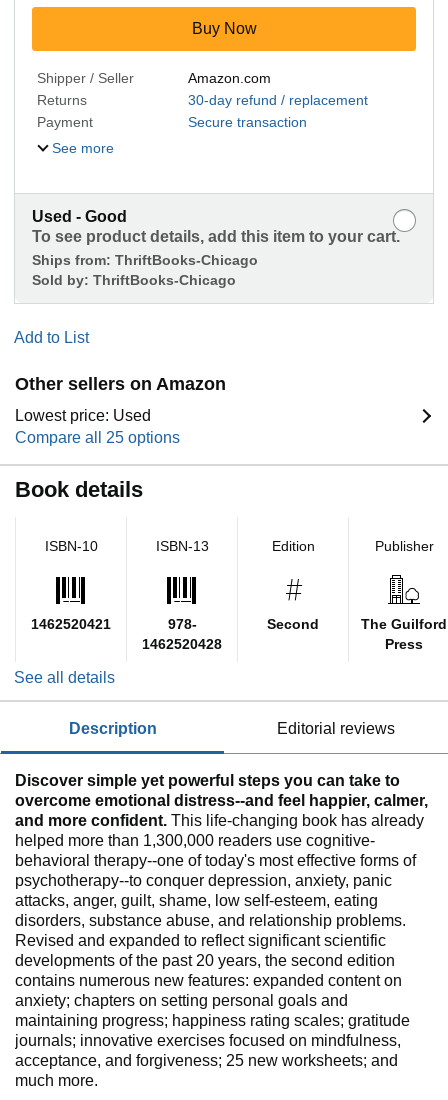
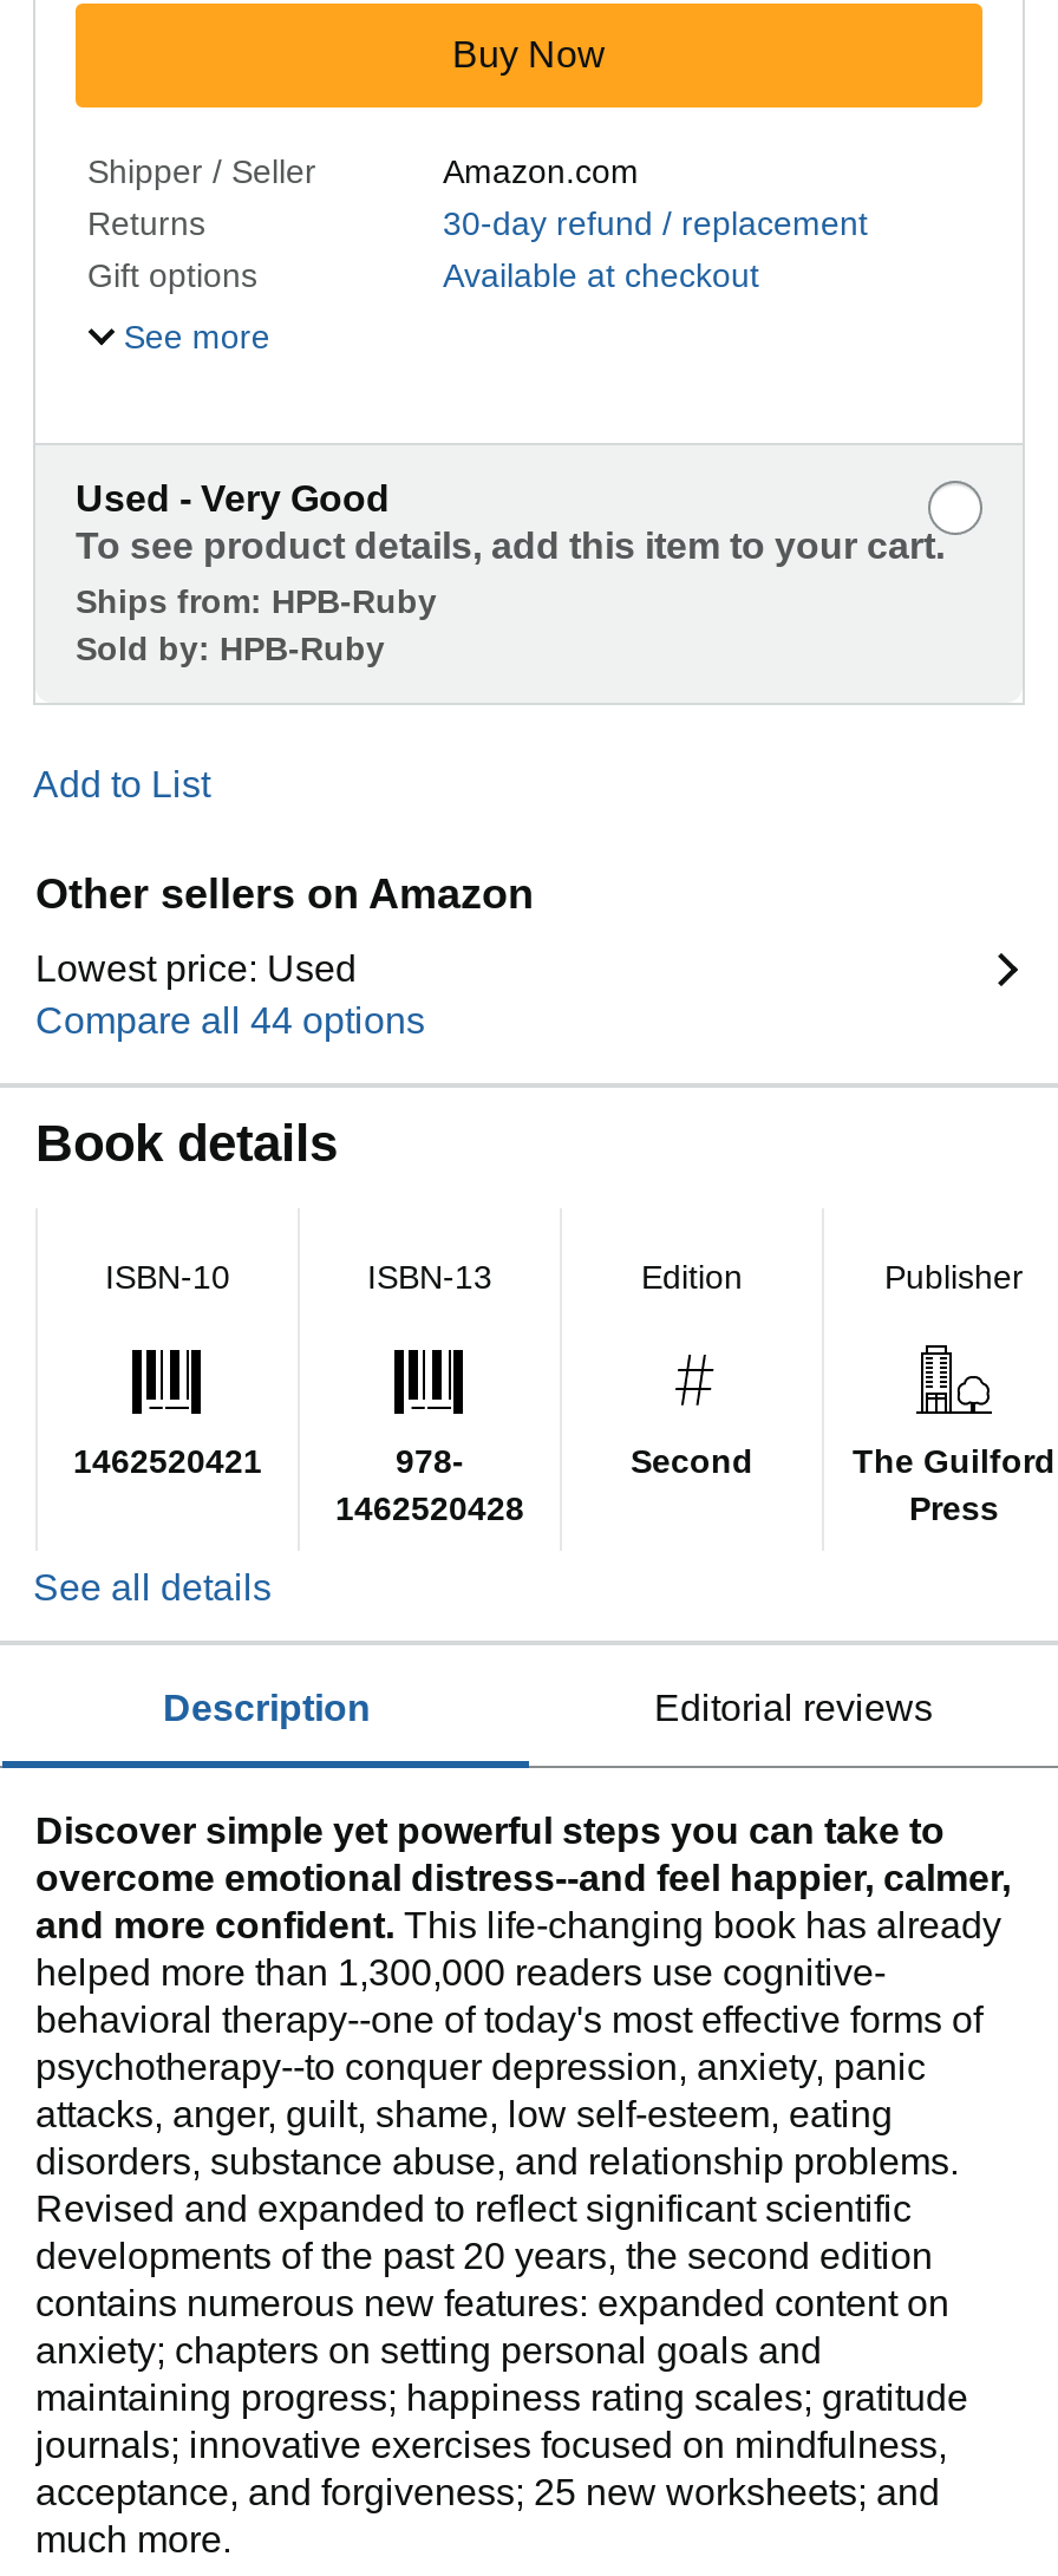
- Payment
- Secure transaction
+ Gift options
+ Available at checkout

- Used - Good
+ Used - Very Good

- Ships from: ThriftBooks-Chicago
+ Ships from: HPB-Ruby

- Sold by: ThriftBooks-Chicago
+ Sold by: HPB-Ruby

- Compare all 25 options
+ Compare all 44 options
